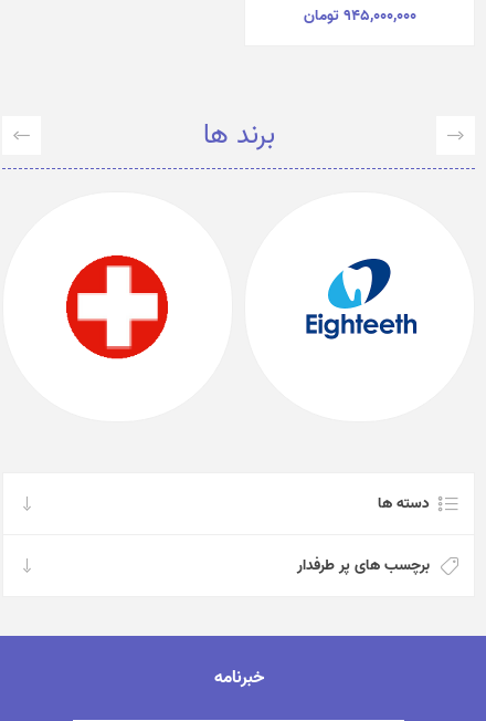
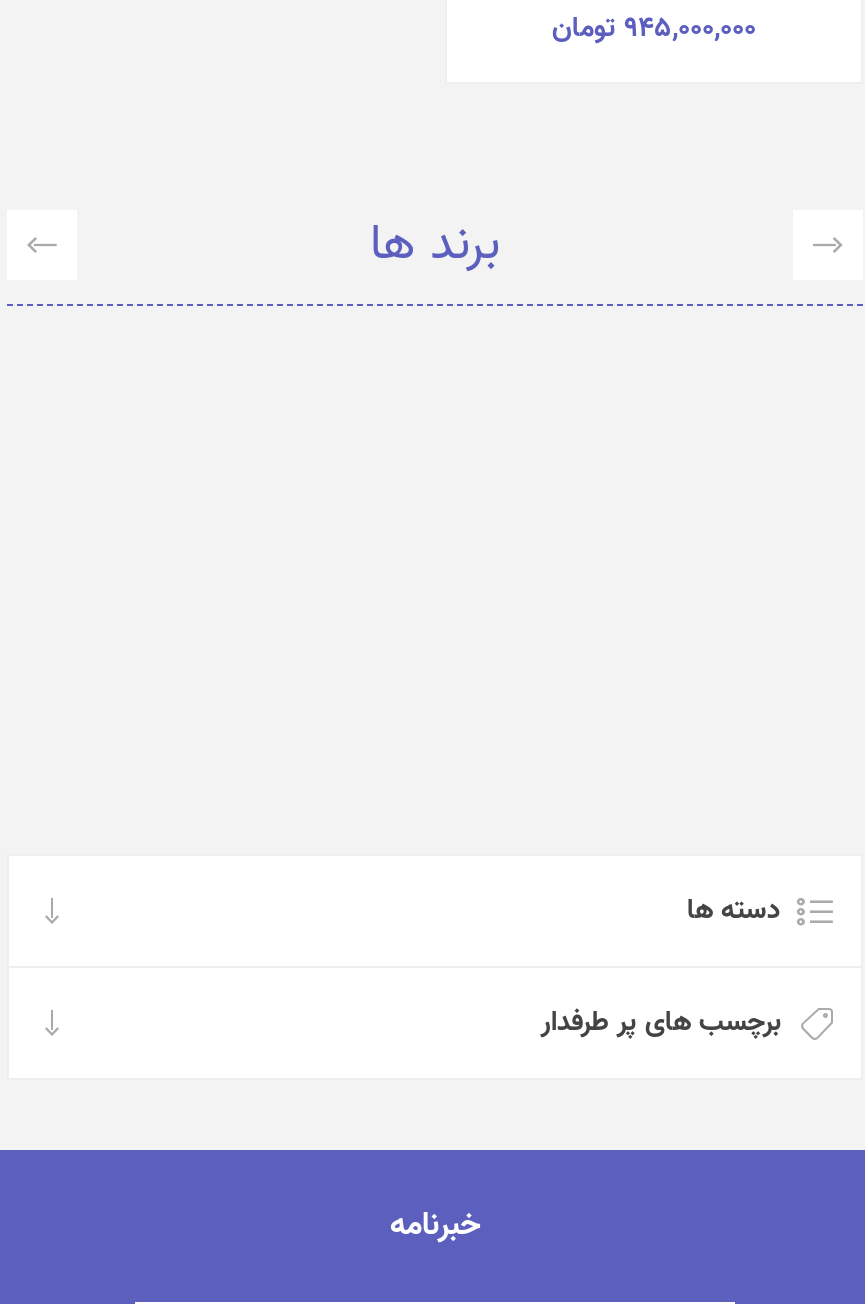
- [image]

- [image]
